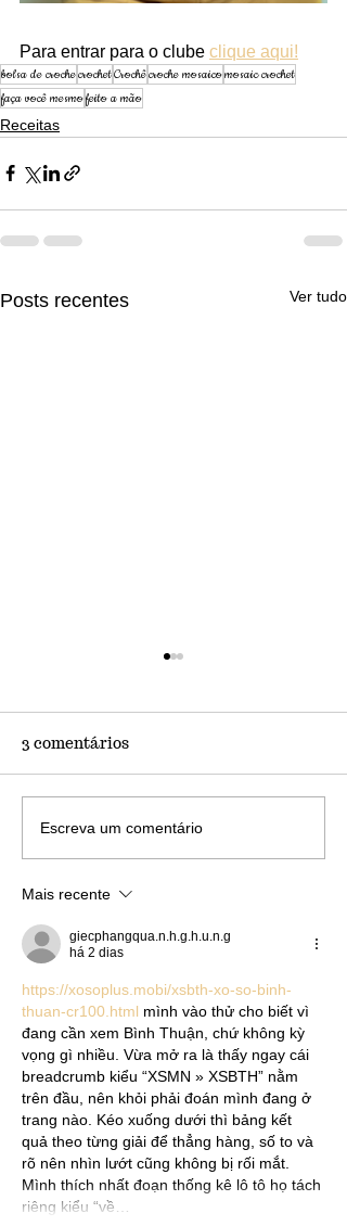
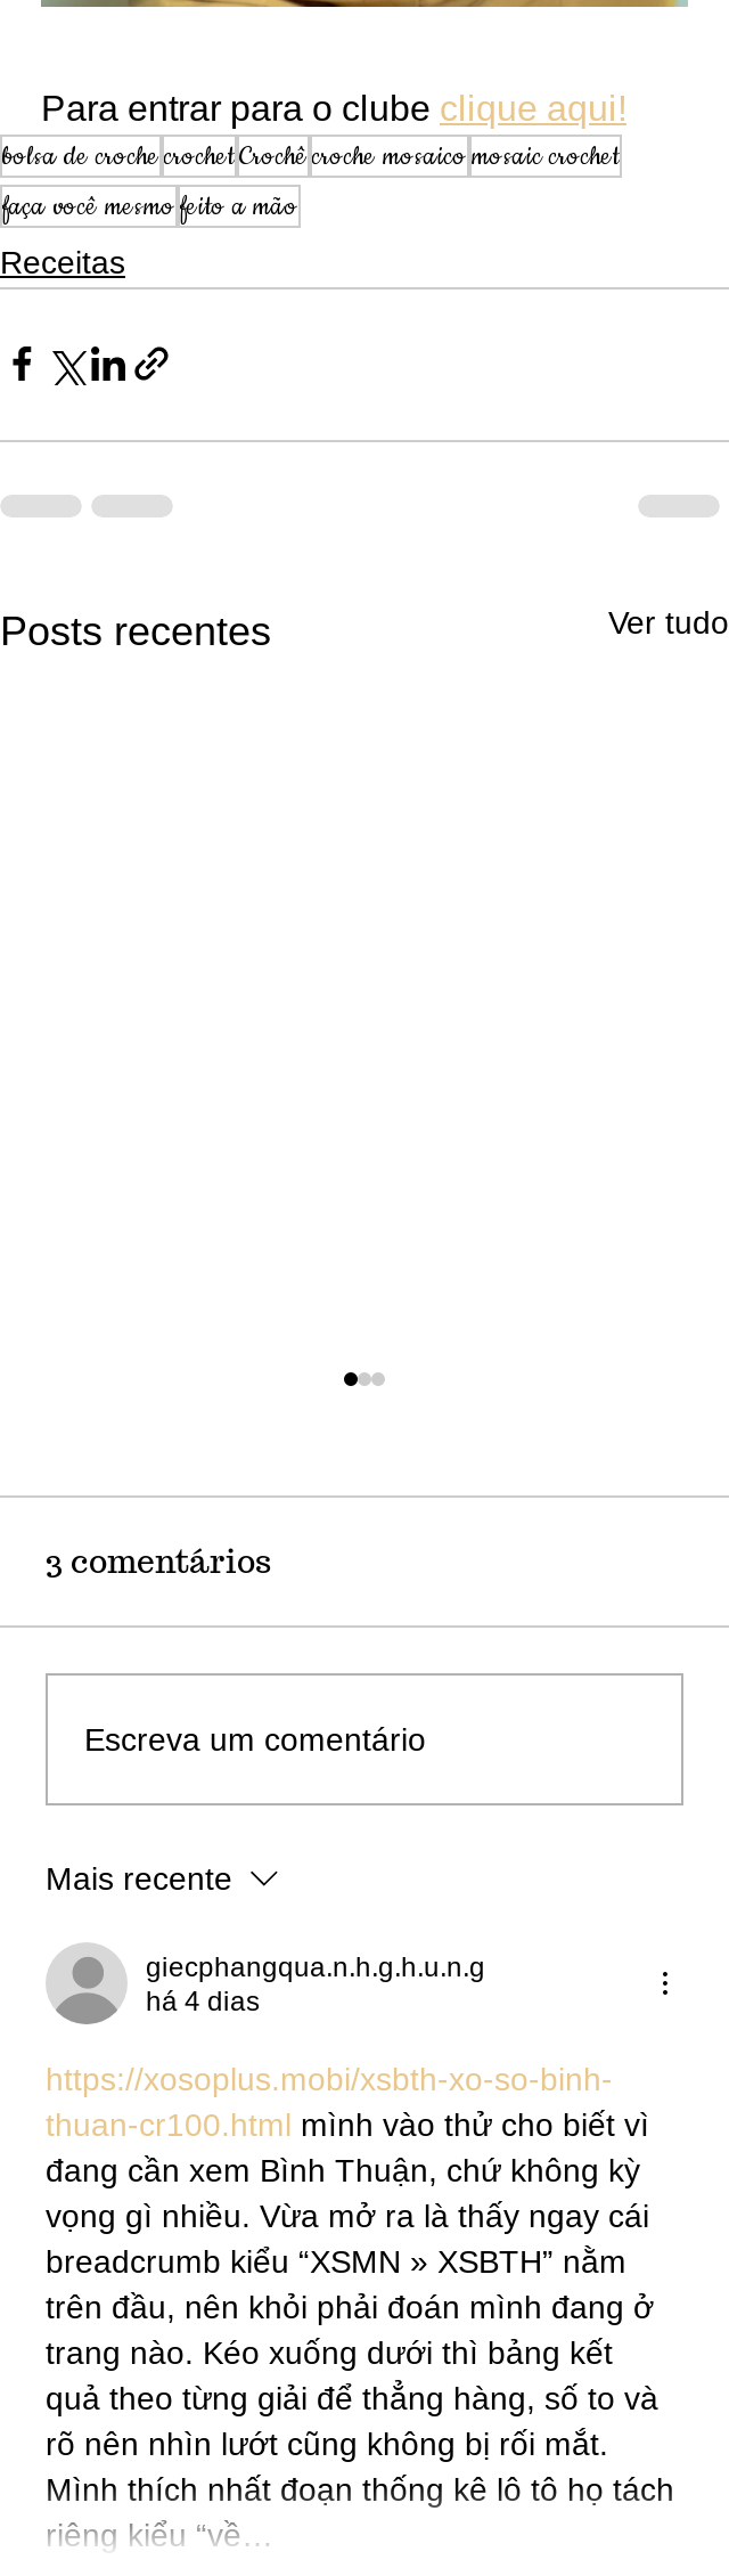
- há 2 dias
+ há 4 dias
